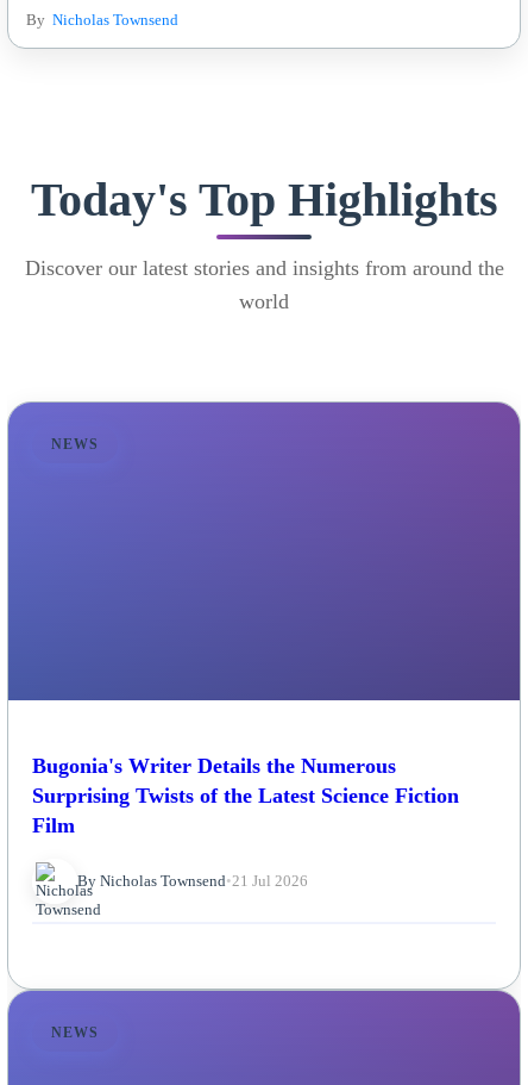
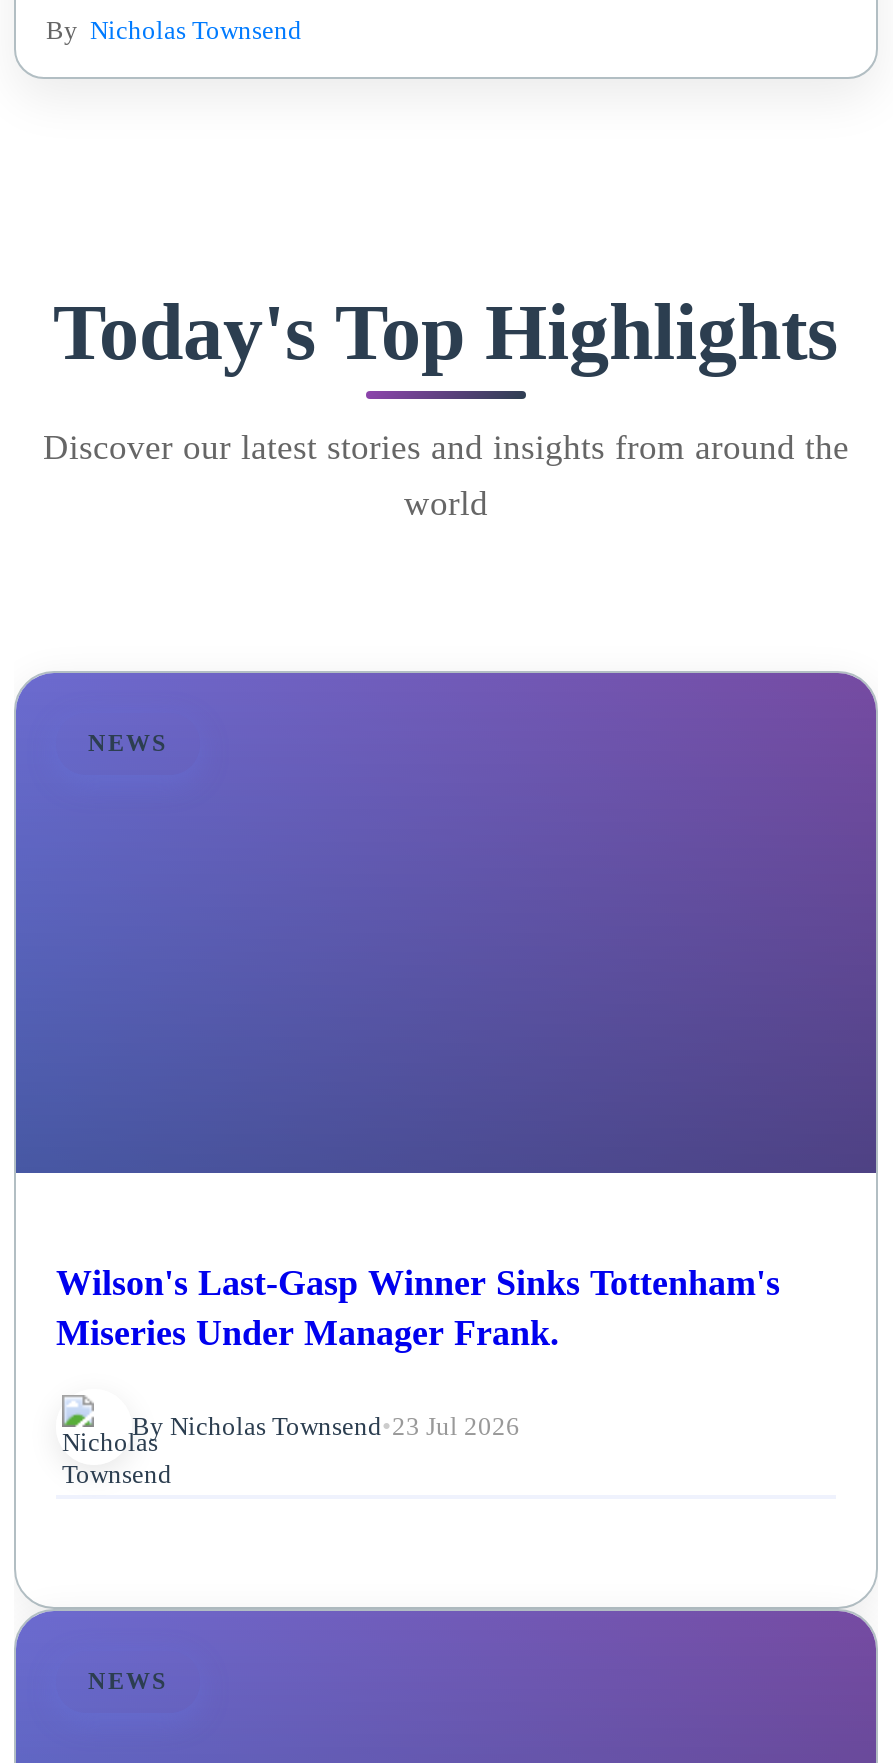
- Bugonia's Writer Details the Numerous
- Surprising Twists of the Latest Science Fiction
- Film
+ Wilson's Last-Gasp Winner Sinks Tottenham's
+ Miseries Under Manager Frank.

- By Nicholas Townsend • 21 Jul 2026
+ By Nicholas Townsend • 23 Jul 2026
